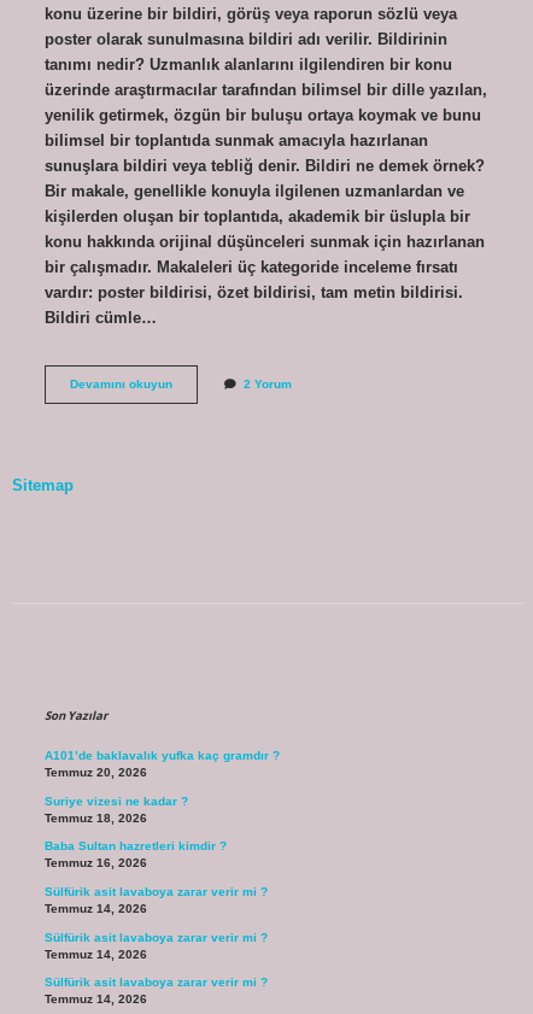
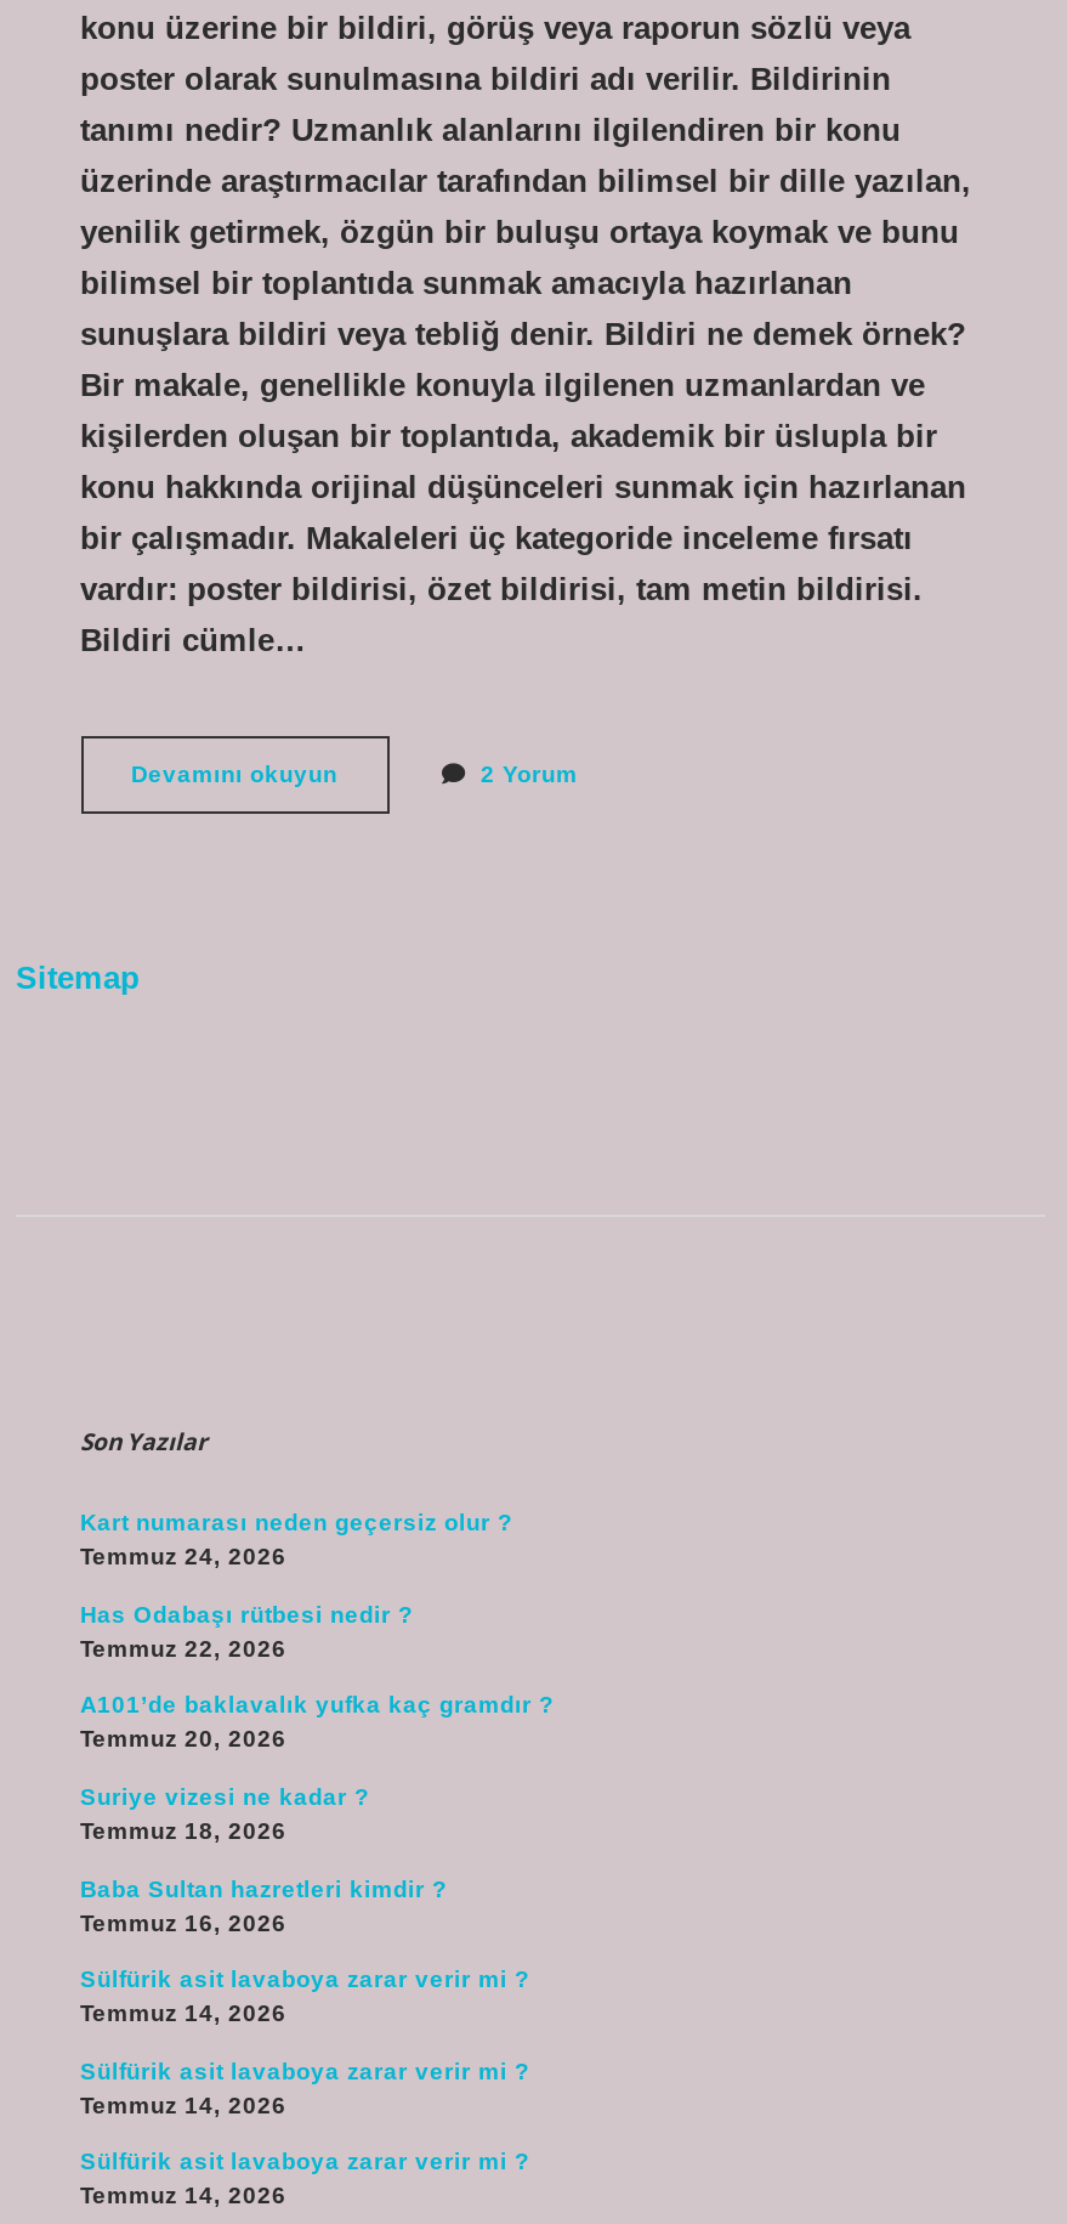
+ Kart numarası neden geçersiz olur ?
+ Temmuz 24, 2026
+ Has Odabaşı rütbesi nedir ?
+ Temmuz 22, 2026
